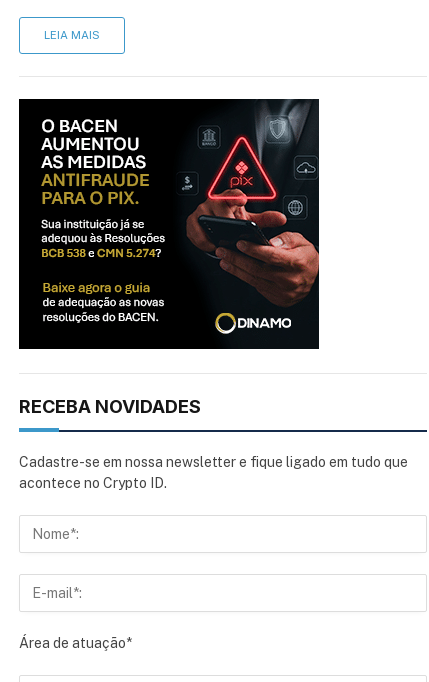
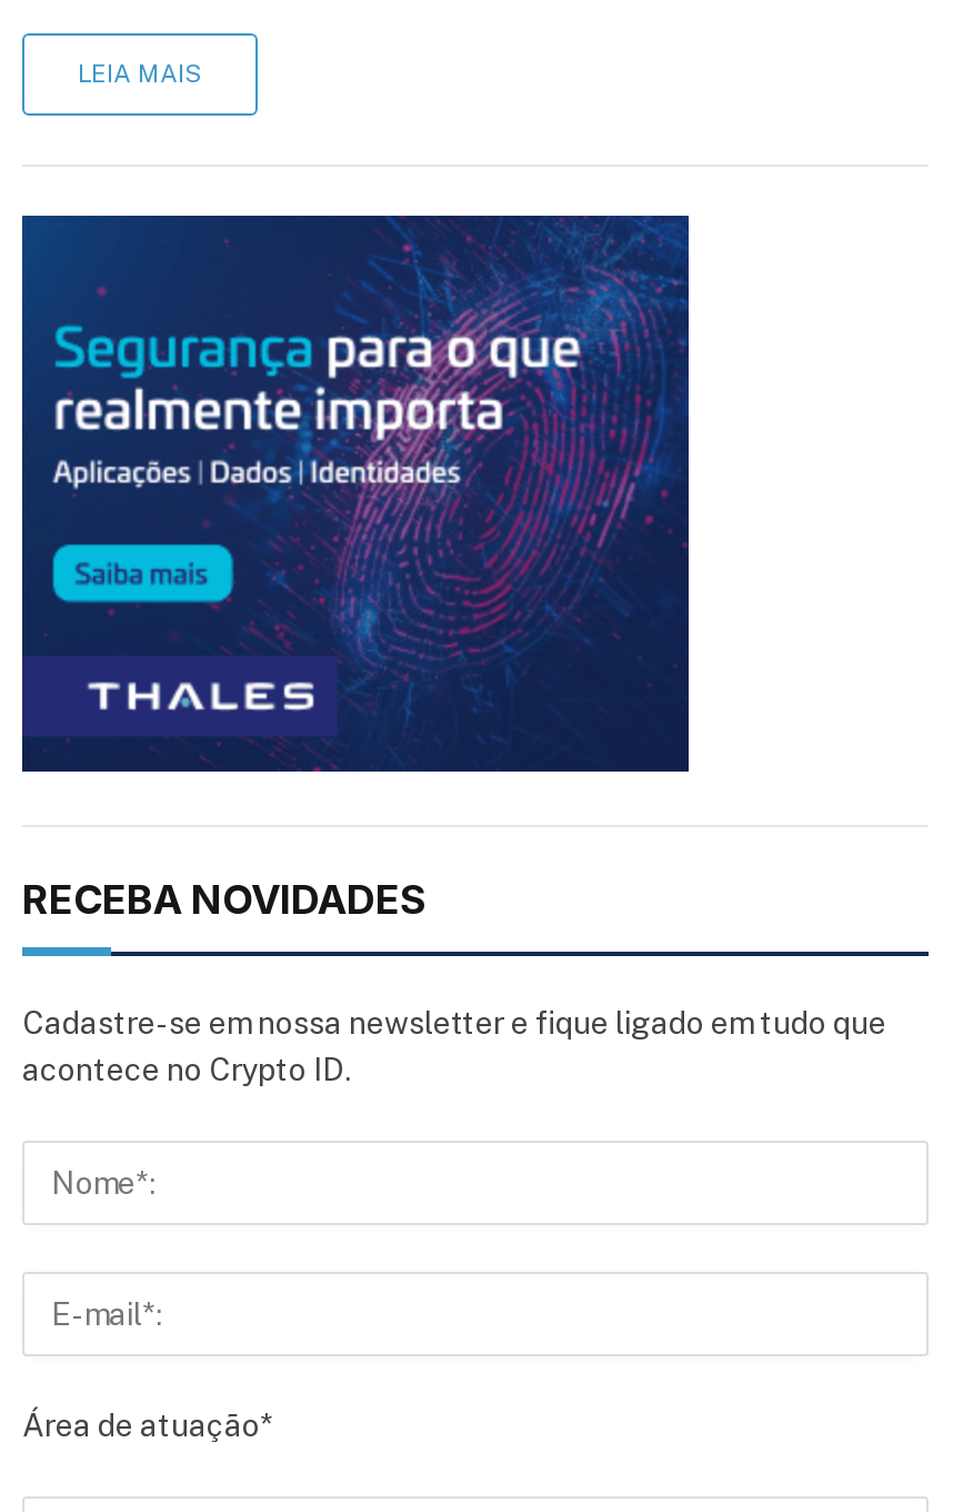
- [image]
+ [image]
